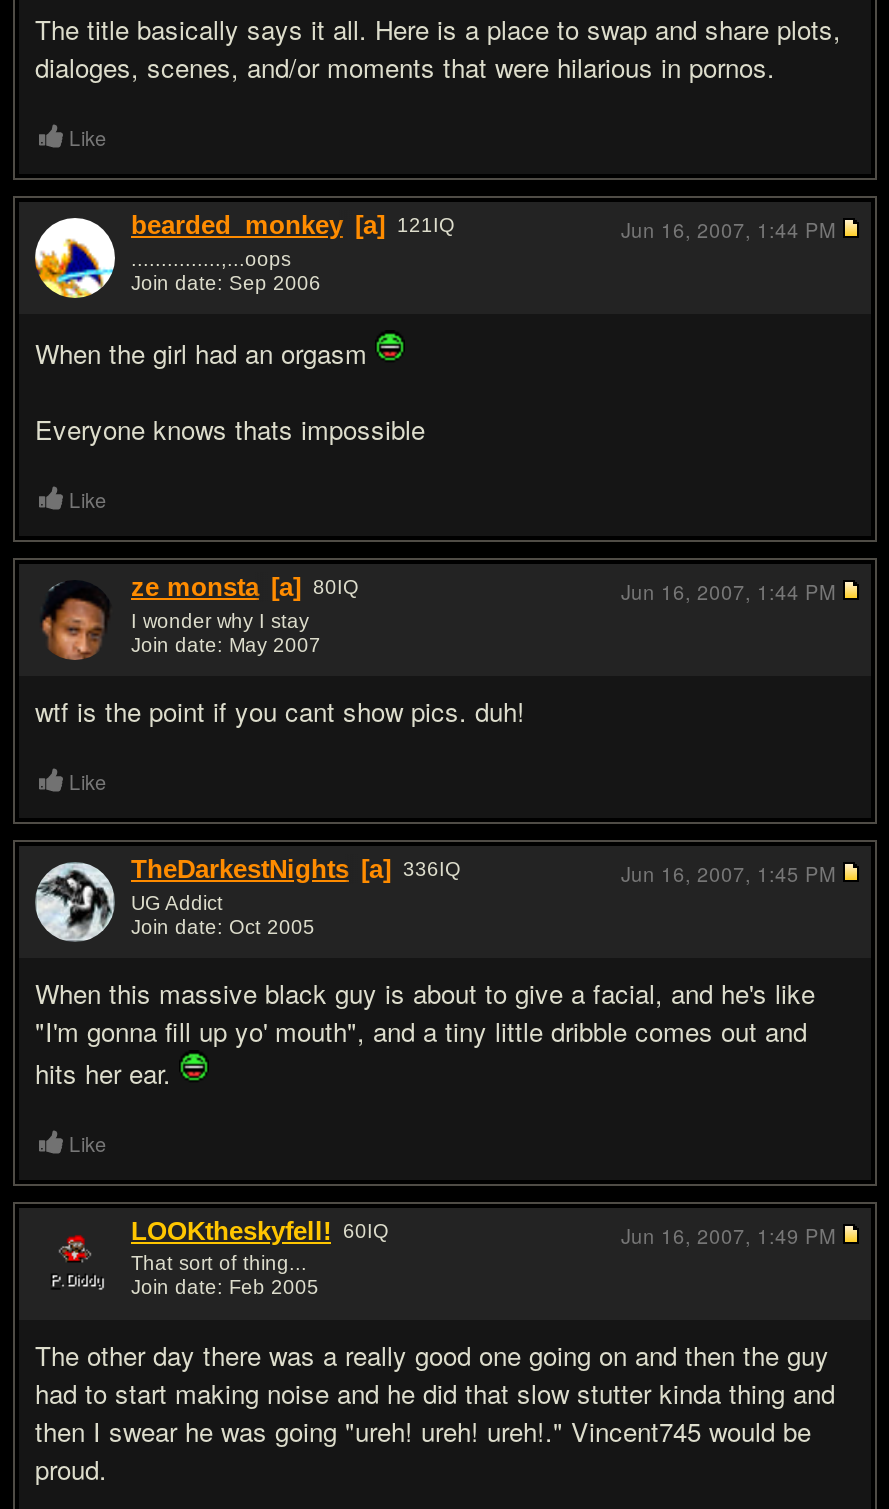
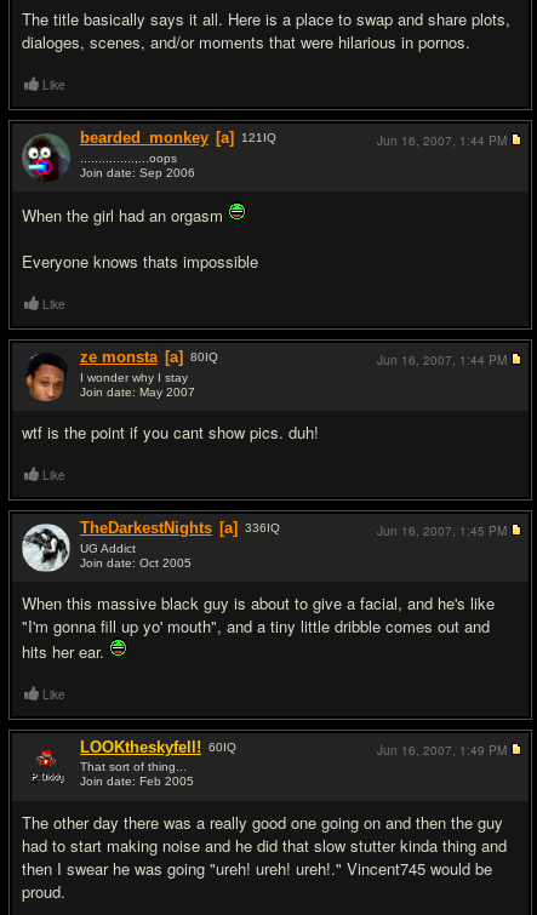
- [image]
+ [image]
